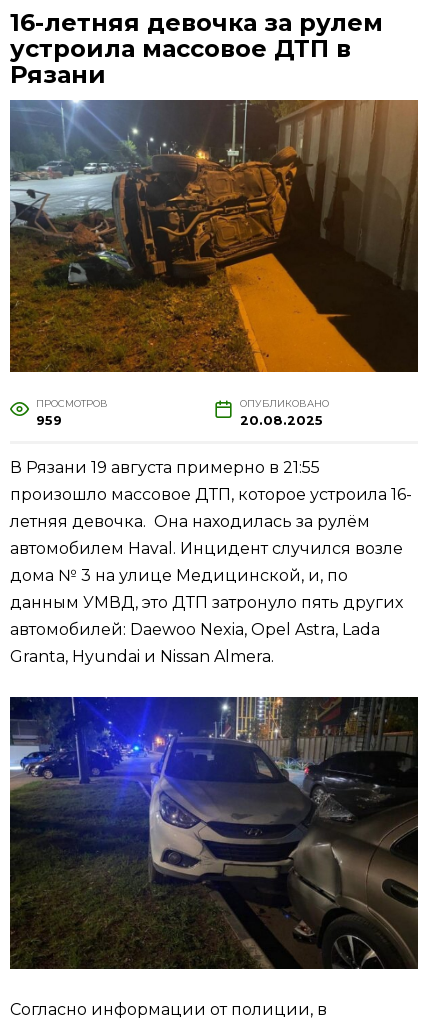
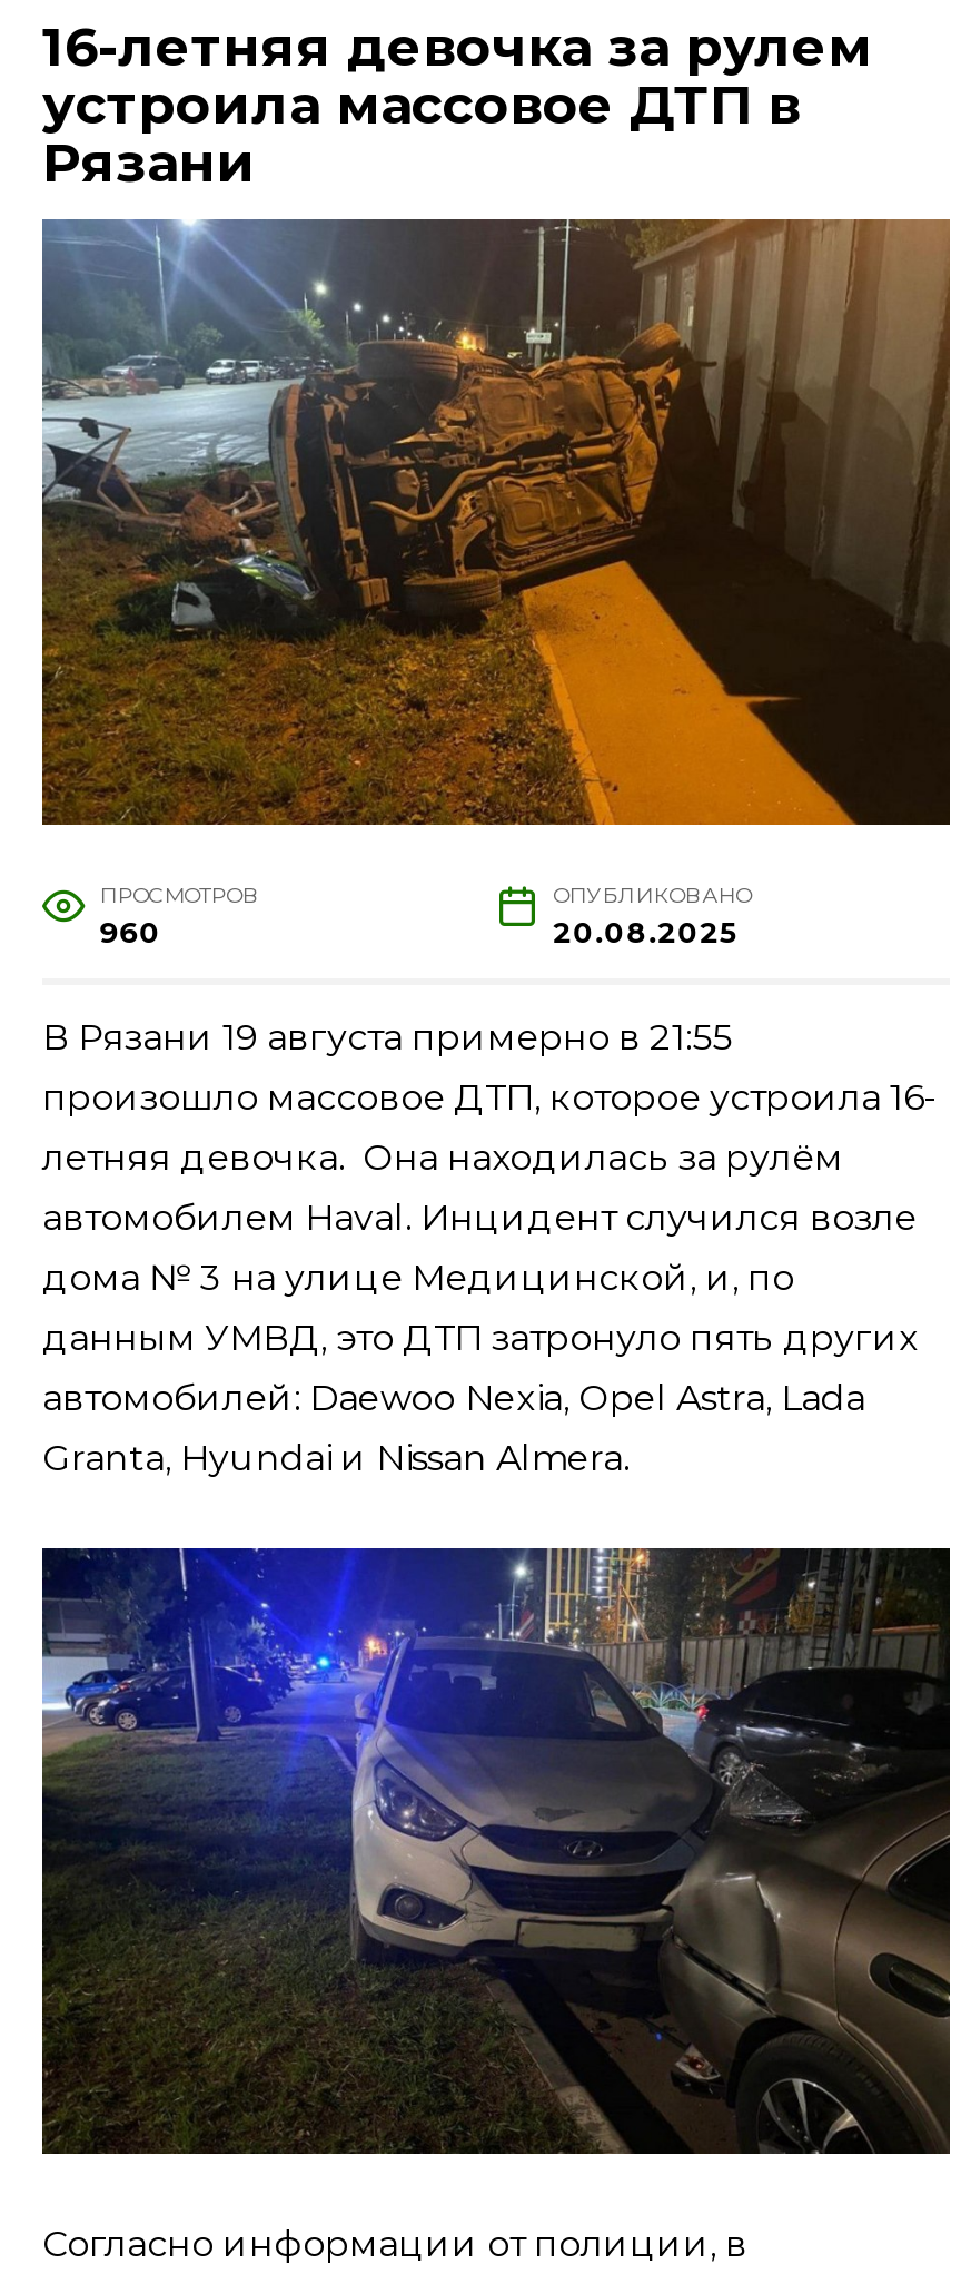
- 959
+ 960
